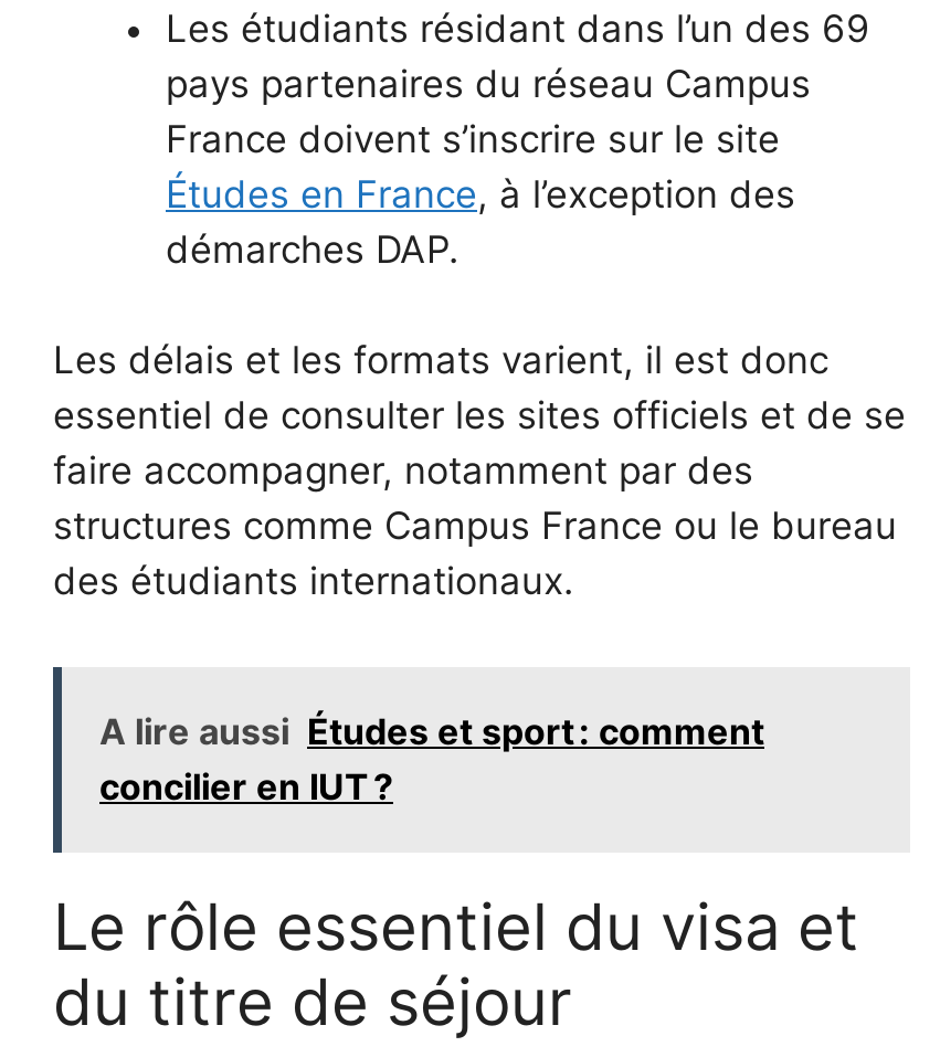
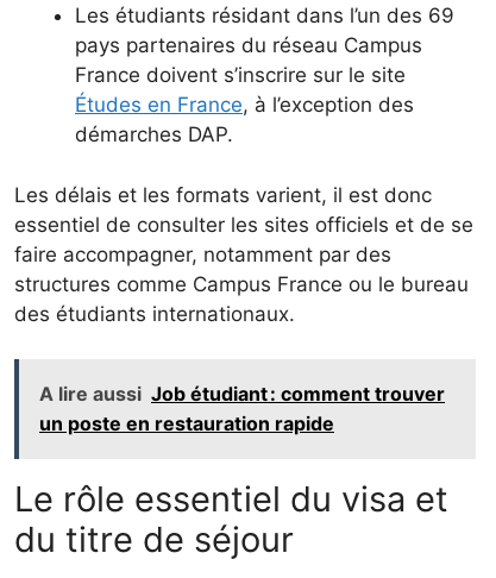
- A lire aussi Études et sport : comment
- concilier en IUT ?
+ A lire aussi Job étudiant : comment trouver
+ un poste en restauration rapide
